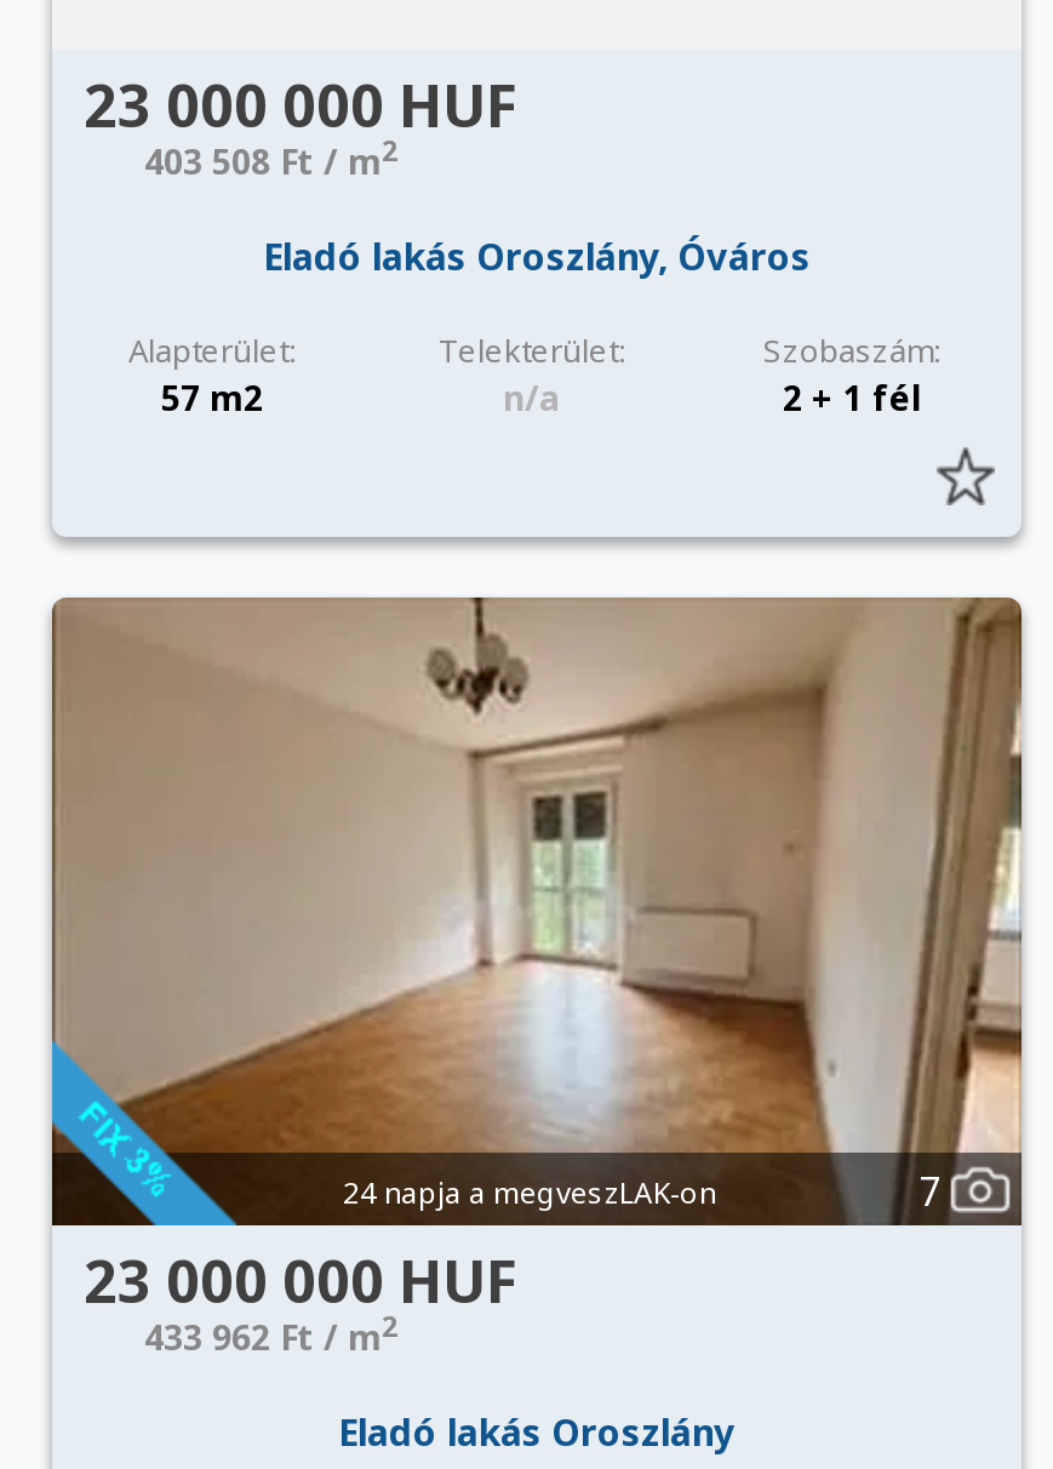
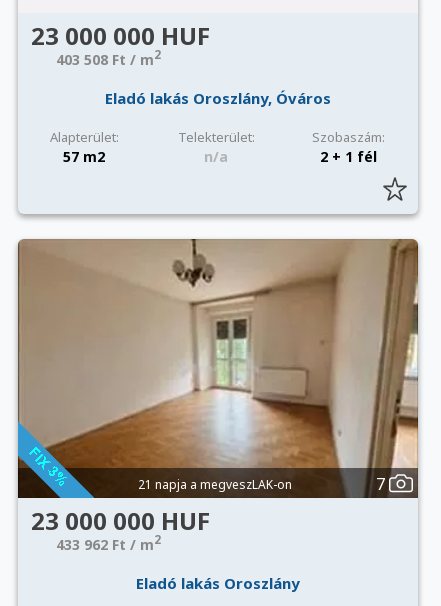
- 24 napja a megveszLAK-on
+ 21 napja a megveszLAK-on
